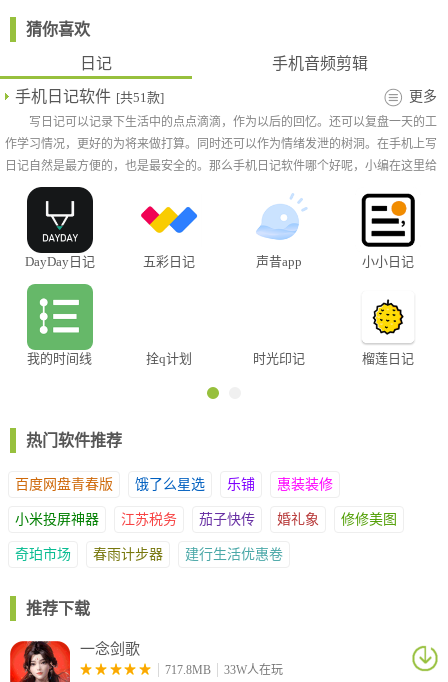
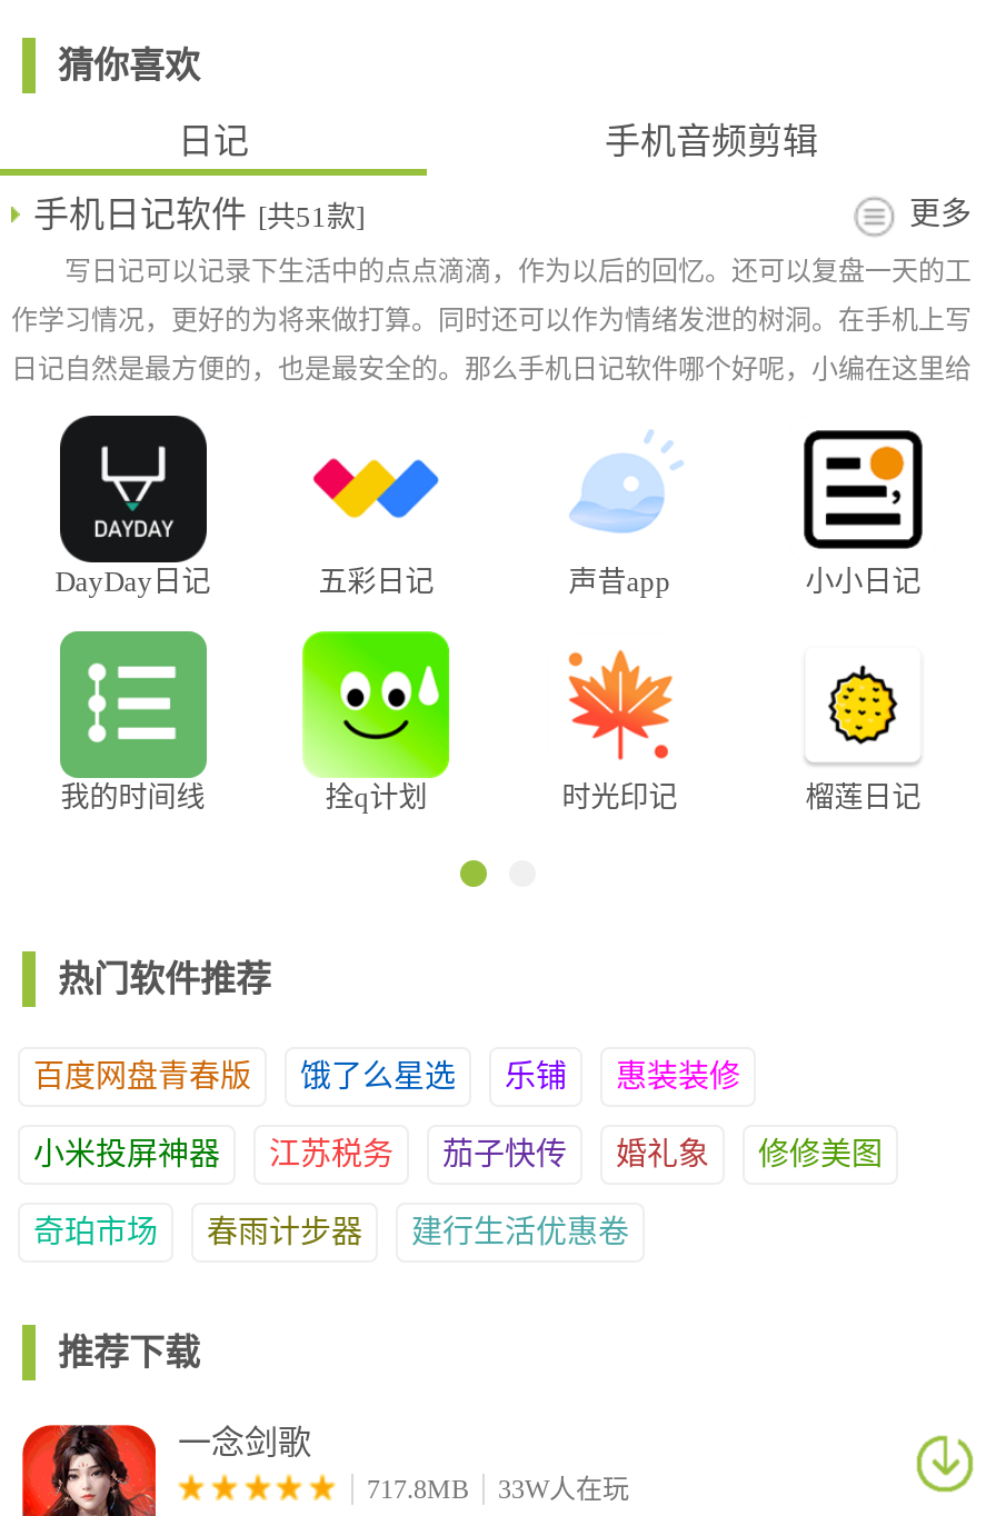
+ [image]

+ [image]
